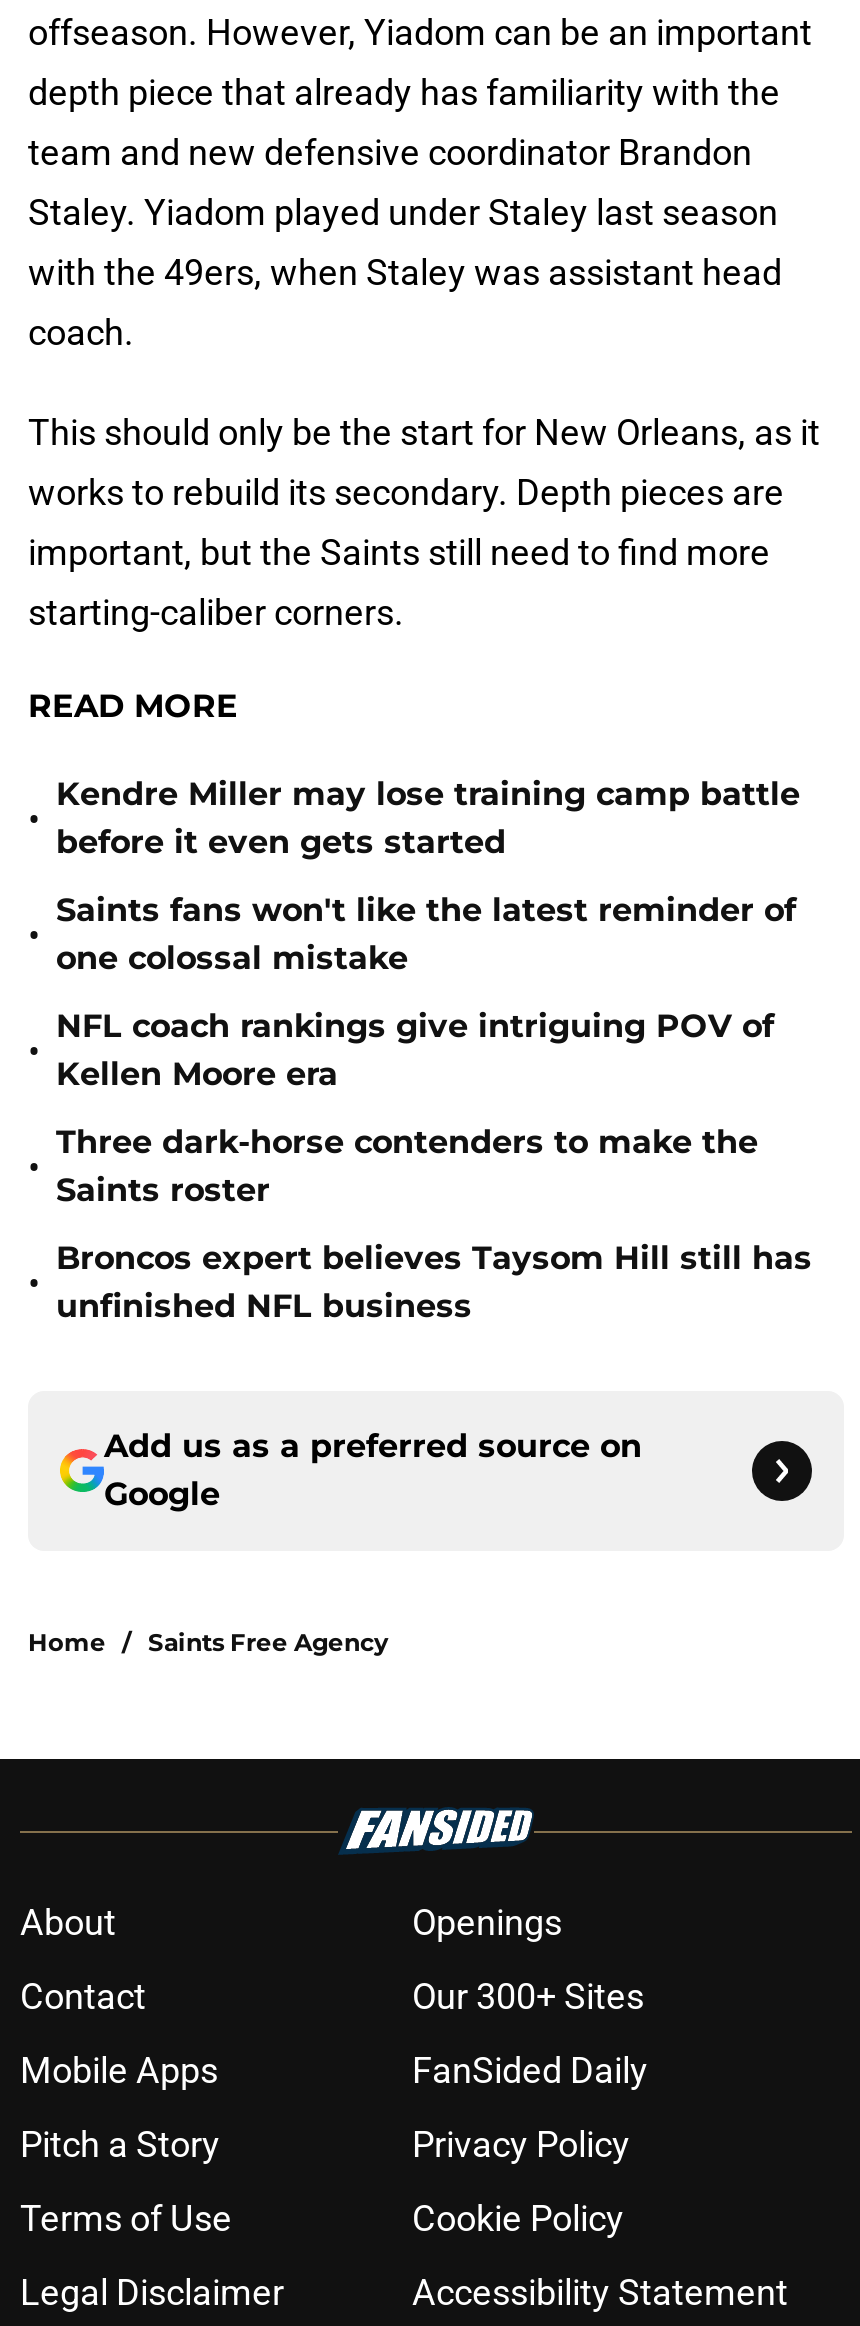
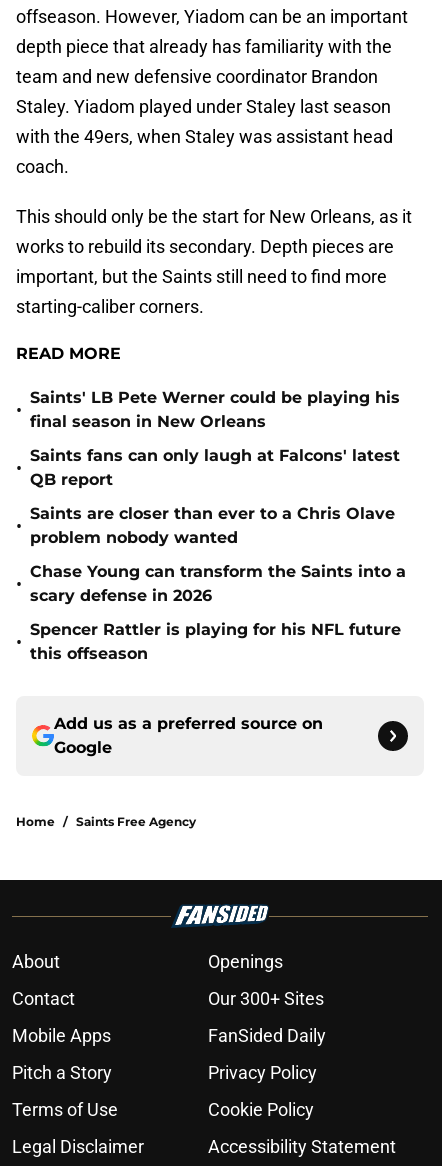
- Kendre Miller may lose training camp battle
- before it even gets started
+ Saints' LB Pete Werner could be playing his
+ final season in New Orleans

- Saints fans won't like the latest reminder of
- one colossal mistake
+ Saints fans can only laugh at Falcons' latest
+ QB report

- NFL coach rankings give intriguing POV of
- Kellen Moore era
+ Saints are closer than ever to a Chris Olave
+ problem nobody wanted

- Three dark-horse contenders to make the
- Saints roster
+ Chase Young can transform the Saints into a
+ scary defense in 2026

- Broncos expert believes Taysom Hill still has
- unfinished NFL business
+ Spencer Rattler is playing for his NFL future
+ this offseason
